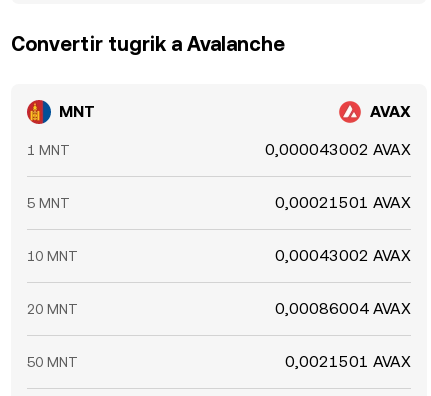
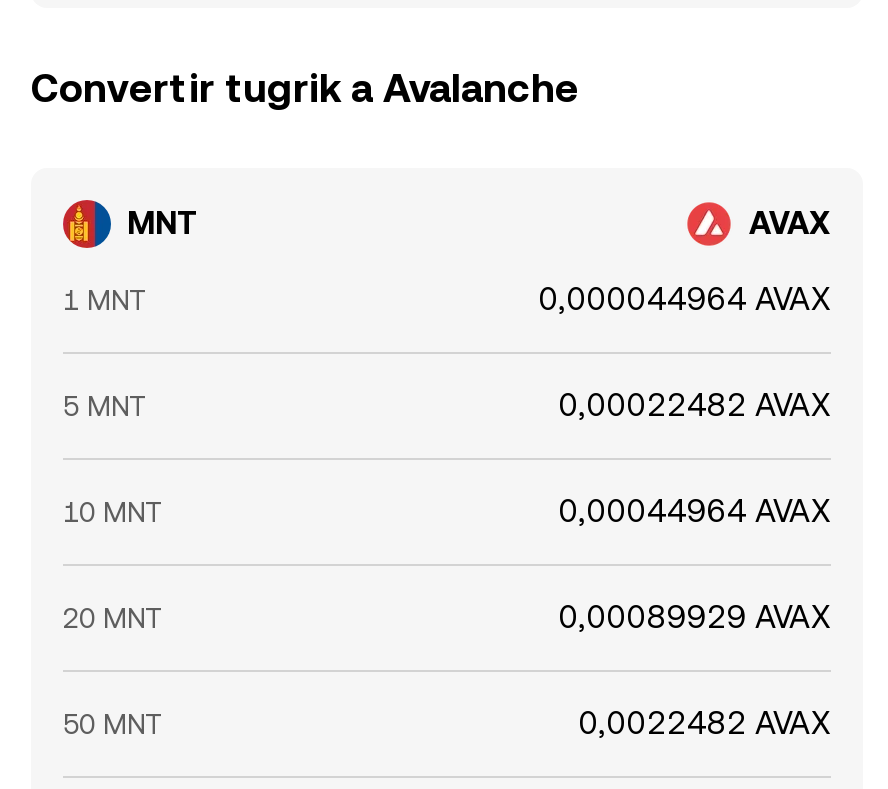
- 0,000043002 AVAX
+ 0,000044964 AVAX

- 0,00021501 AVAX
+ 0,00022482 AVAX

- 0,00043002 AVAX
+ 0,00044964 AVAX

- 0,00086004 AVAX
+ 0,00089929 AVAX

- 0,0021501 AVAX
+ 0,0022482 AVAX
